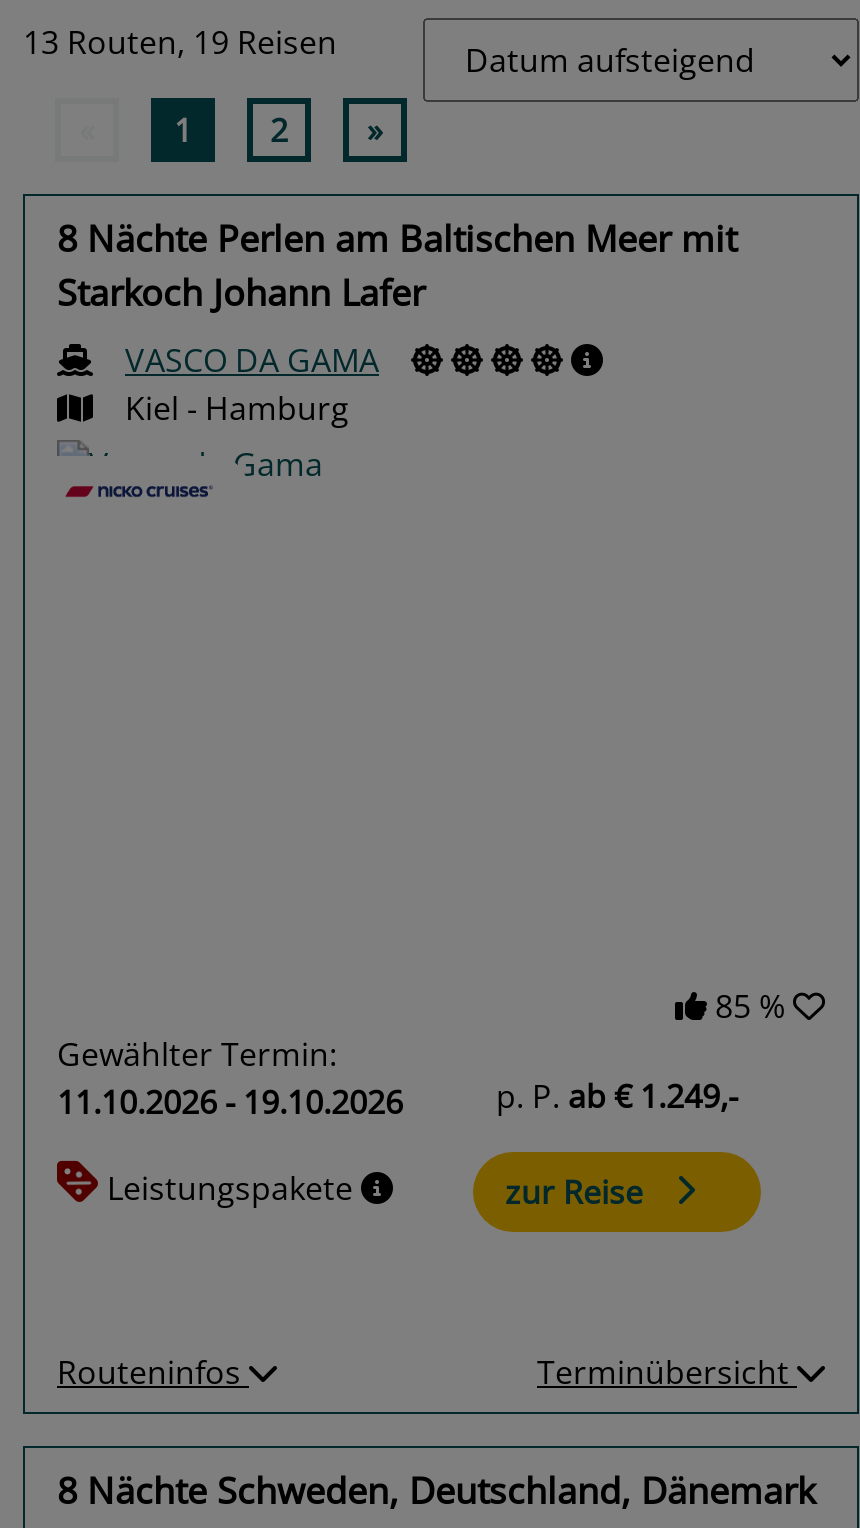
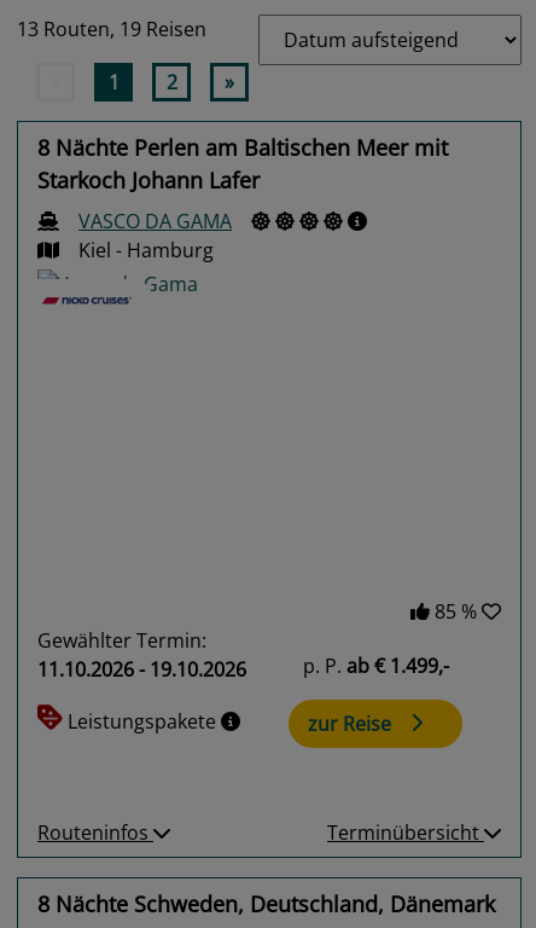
- p. P. ab € 1.249,-
+ p. P. ab € 1.499,-
